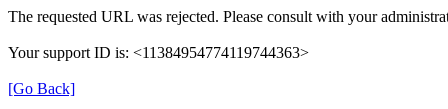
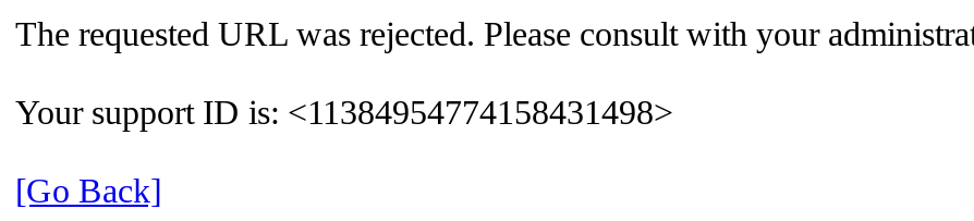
- Your support ID is: <11384954774119744363>
+ Your support ID is: <11384954774158431498>
